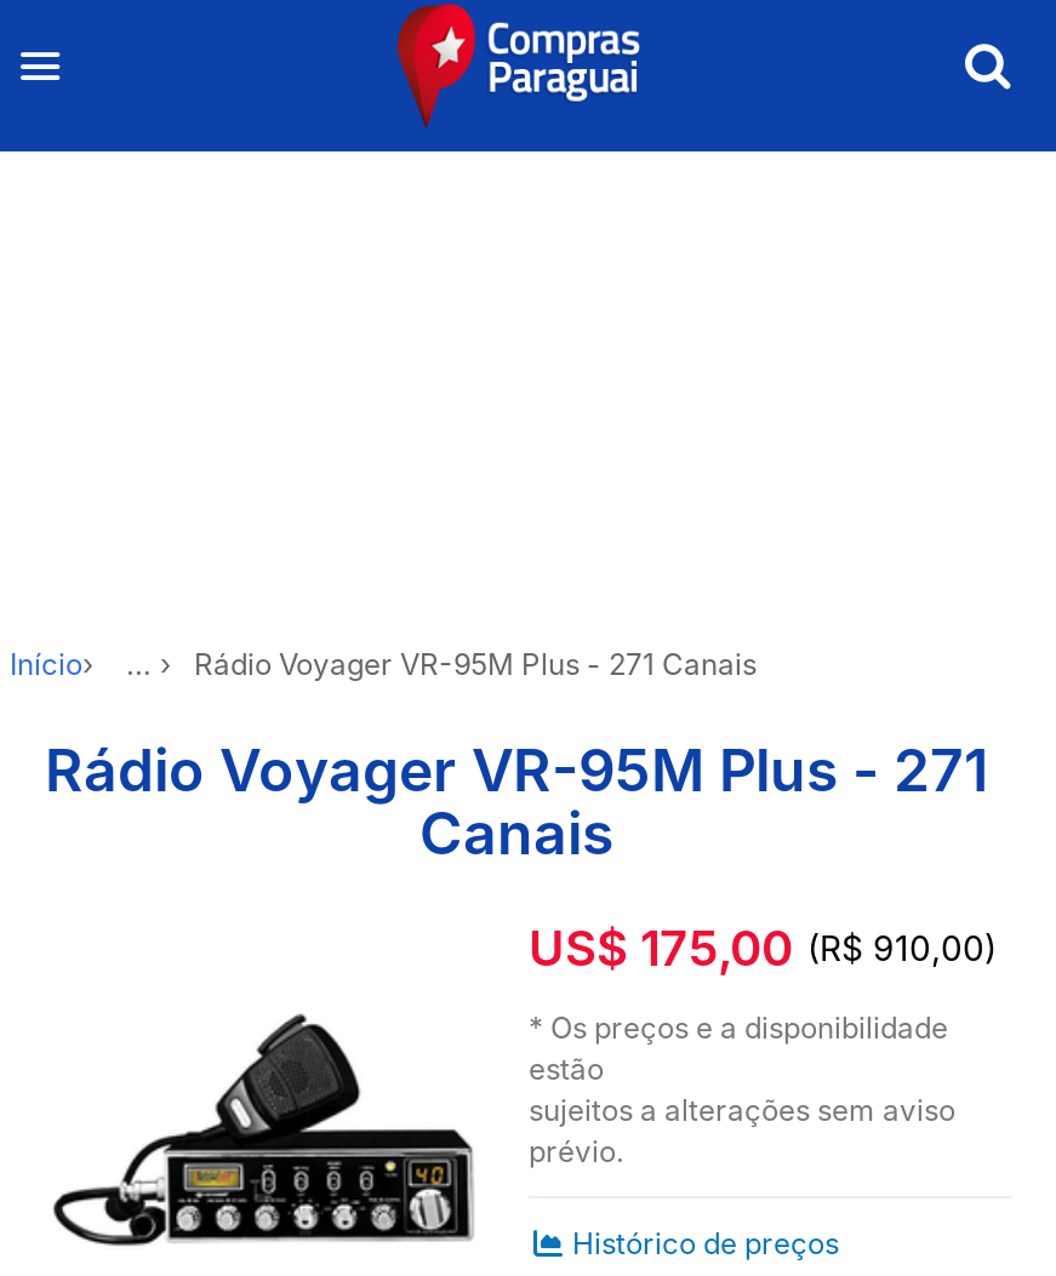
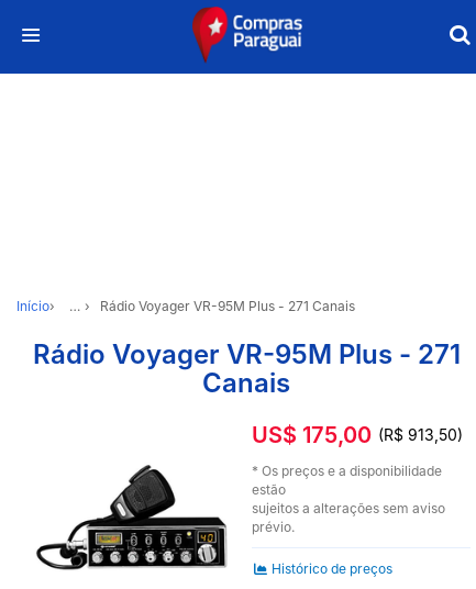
- US$ 175,00 (R$ 910,00)
+ US$ 175,00 (R$ 913,50)
